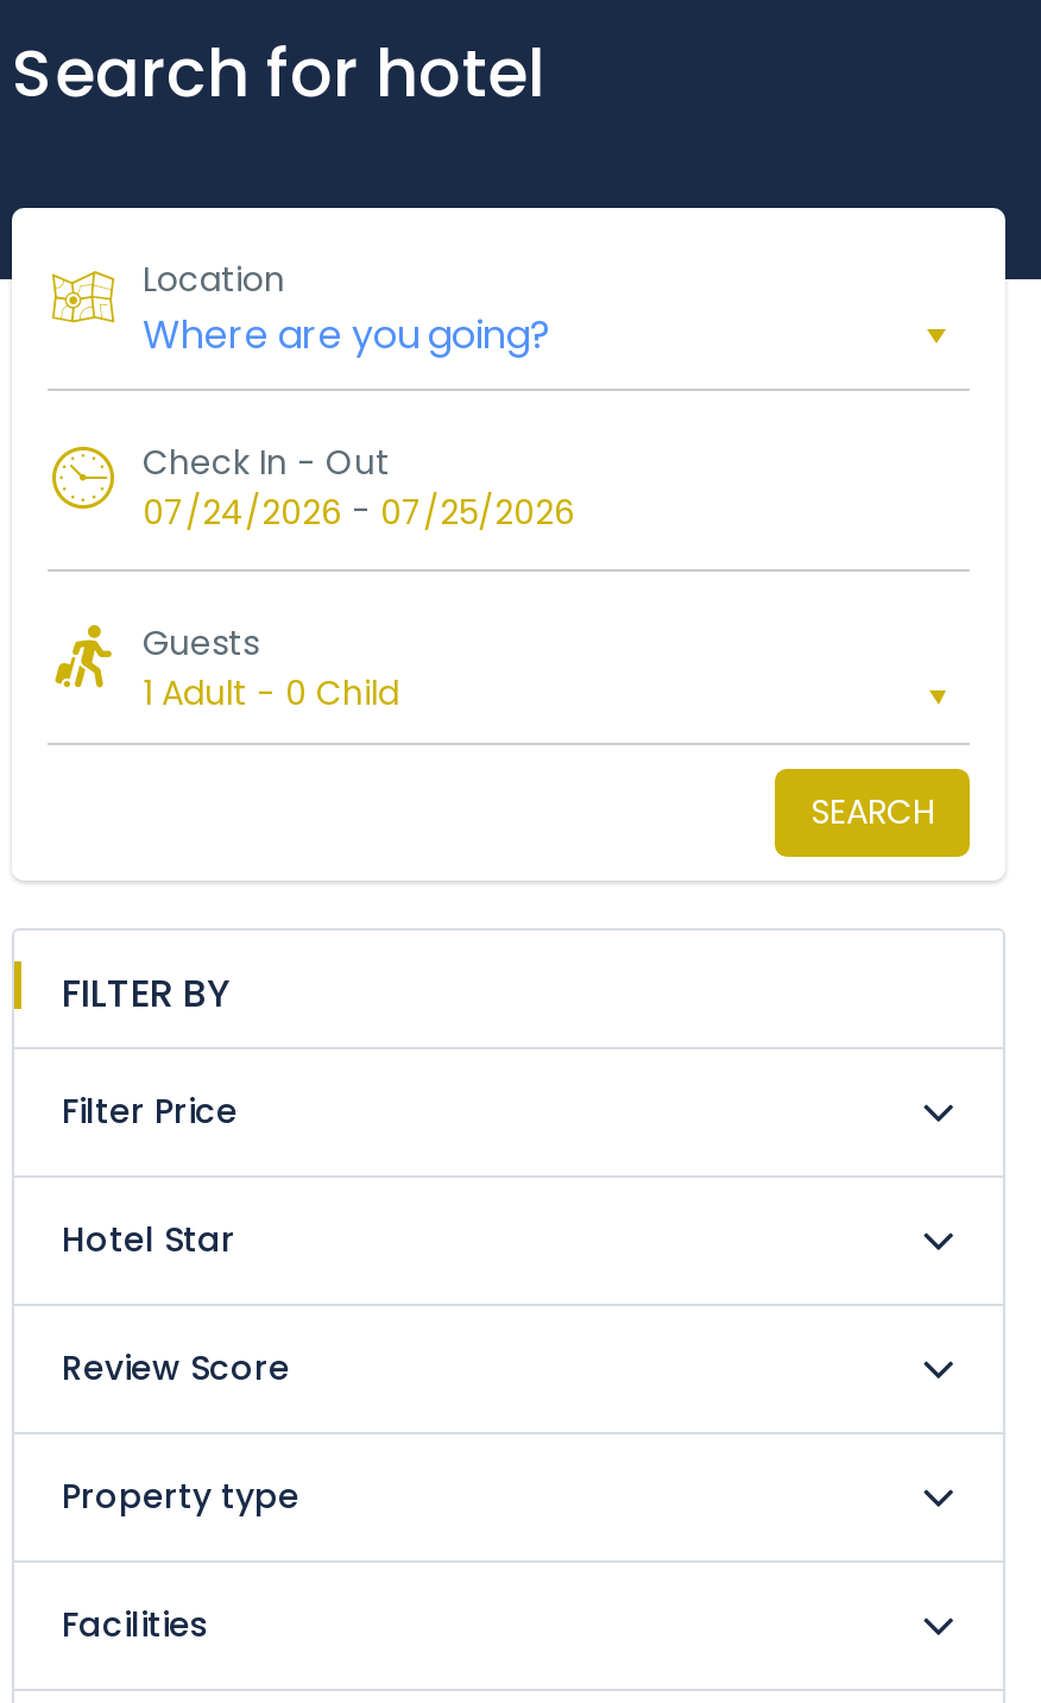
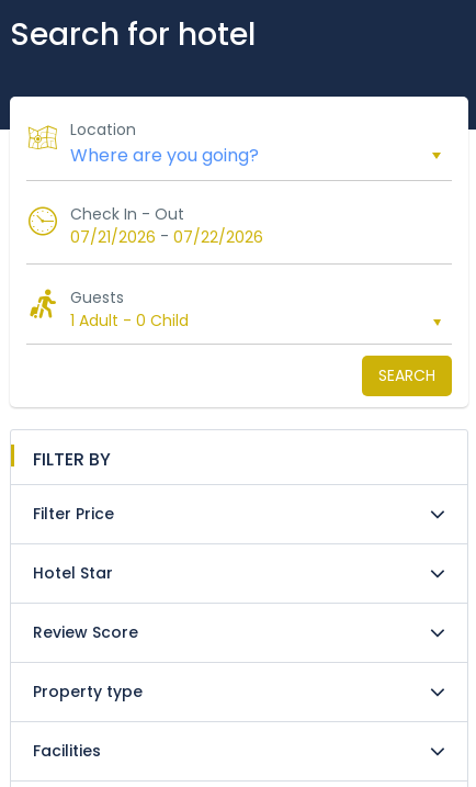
- 07/24/2026 - 07/25/2026
+ 07/21/2026 - 07/22/2026
